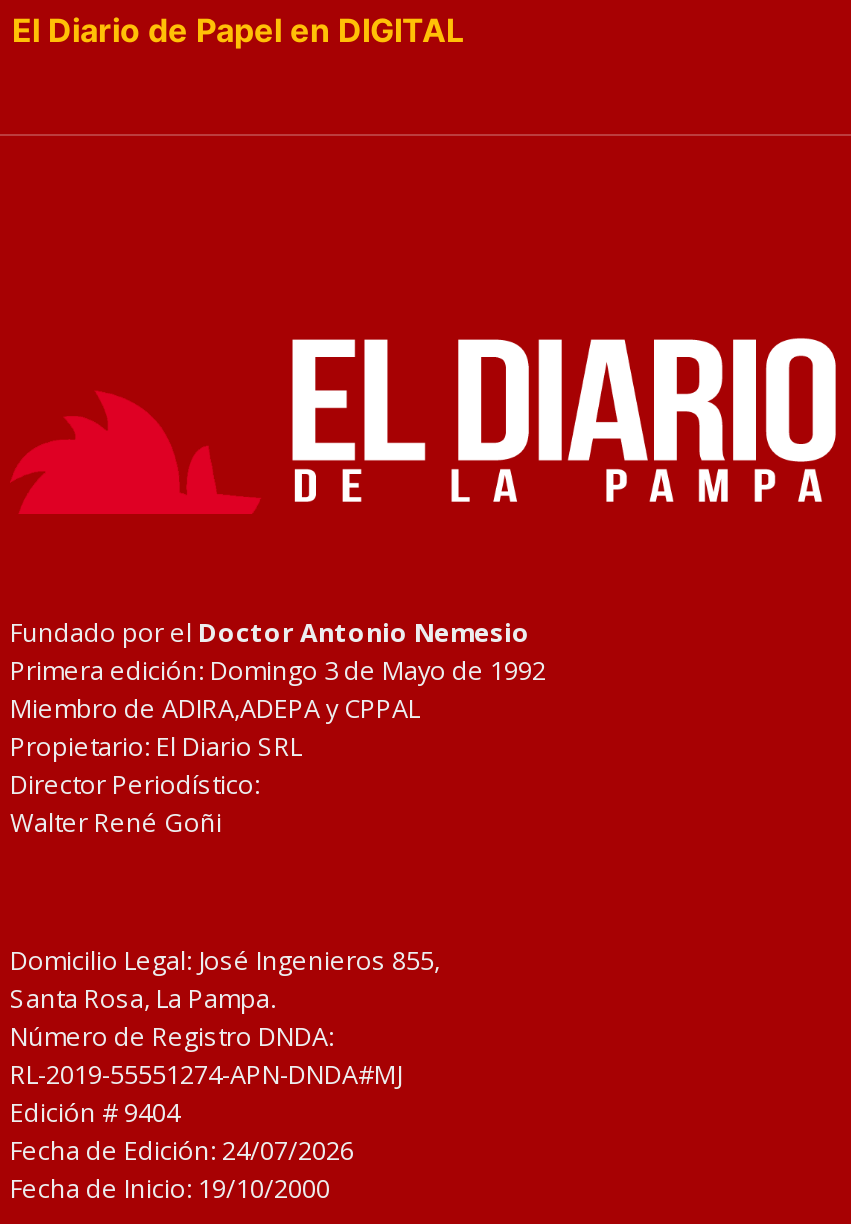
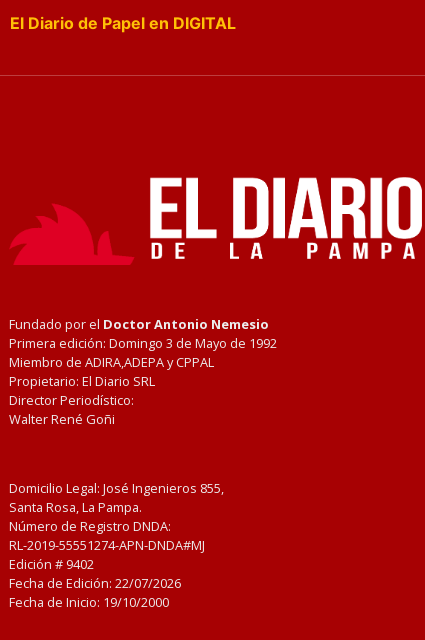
- Edición #9404
+ Edición #9402

- Fecha de Edición: 24/07/2026
+ Fecha de Edición: 22/07/2026
